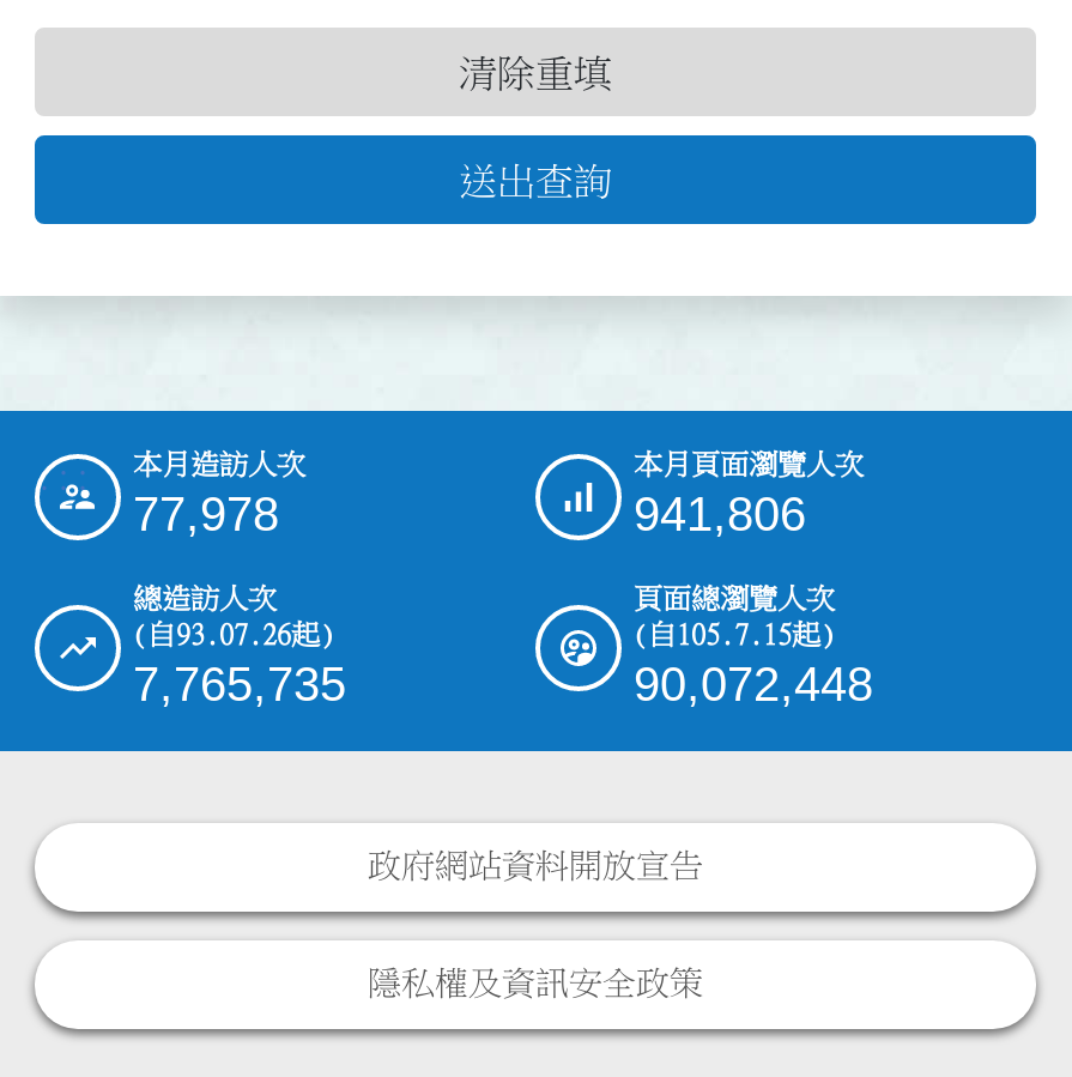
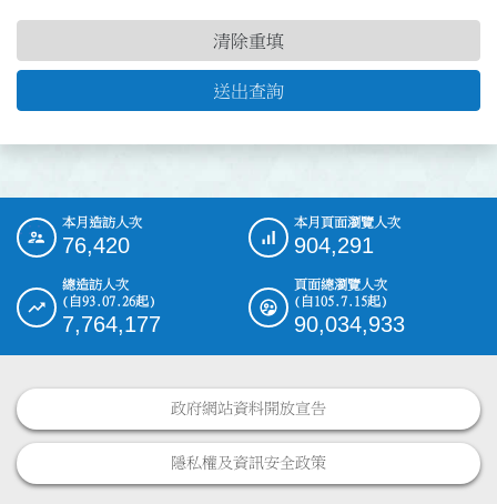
- 77,978
+ 76,420

- 941,806
+ 904,291

- 7,765,735
+ 7,764,177

- 90,072,448
+ 90,034,933
